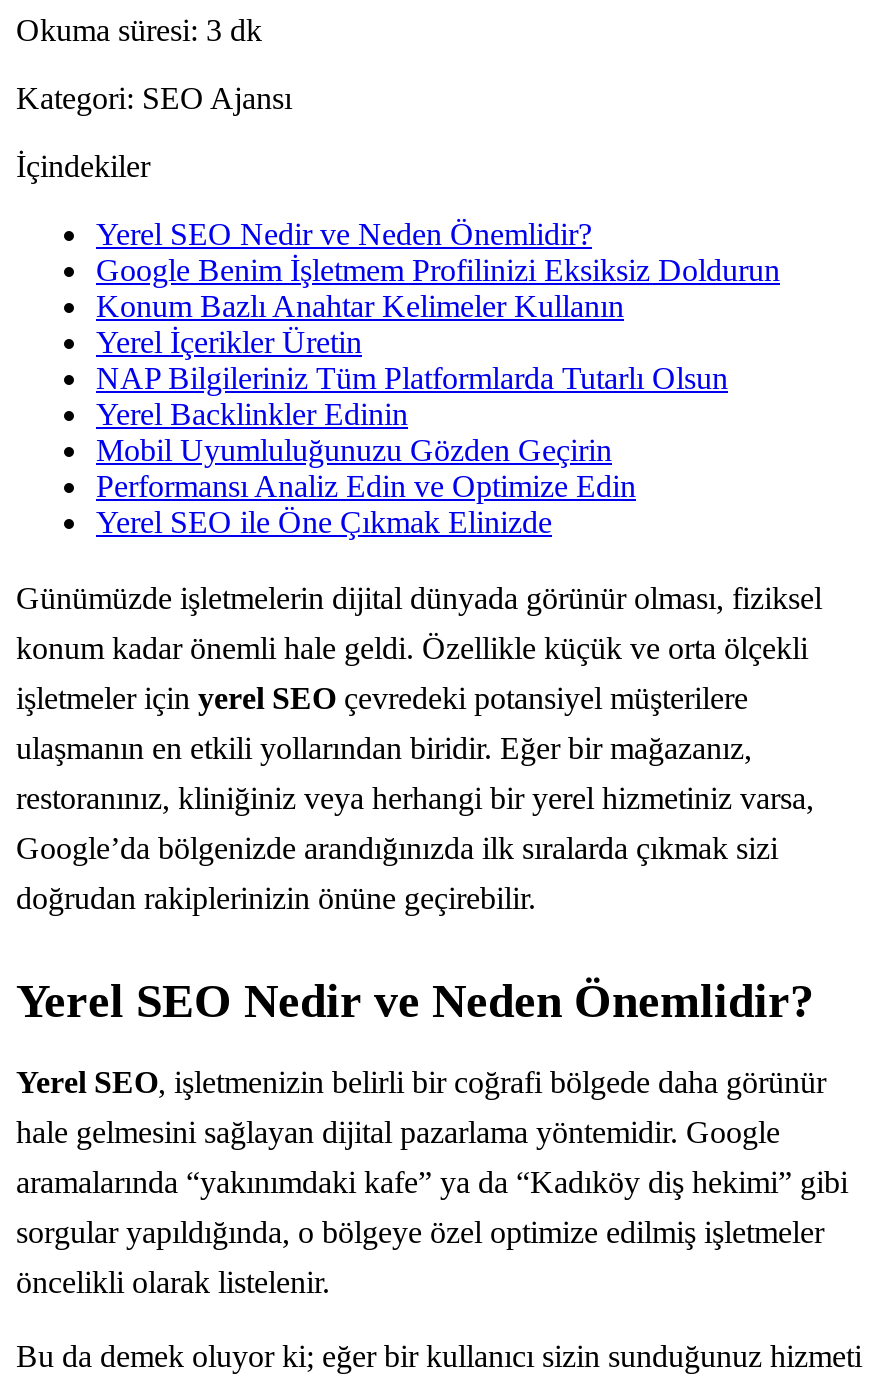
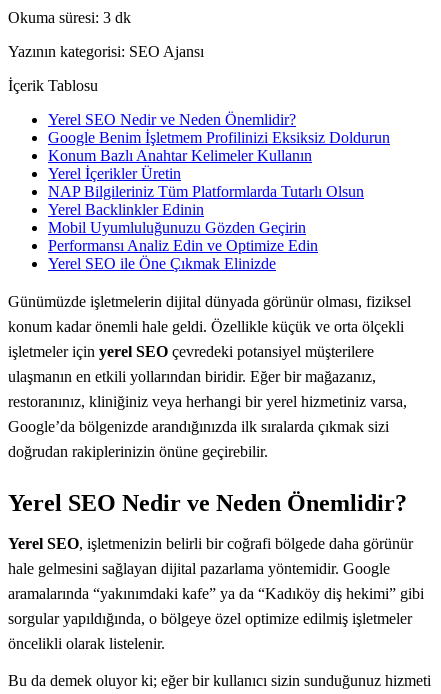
- Kategori: SEO Ajansı
+ Yazının kategorisi: SEO Ajansı

- İçindekiler
+ İçerik Tablosu
